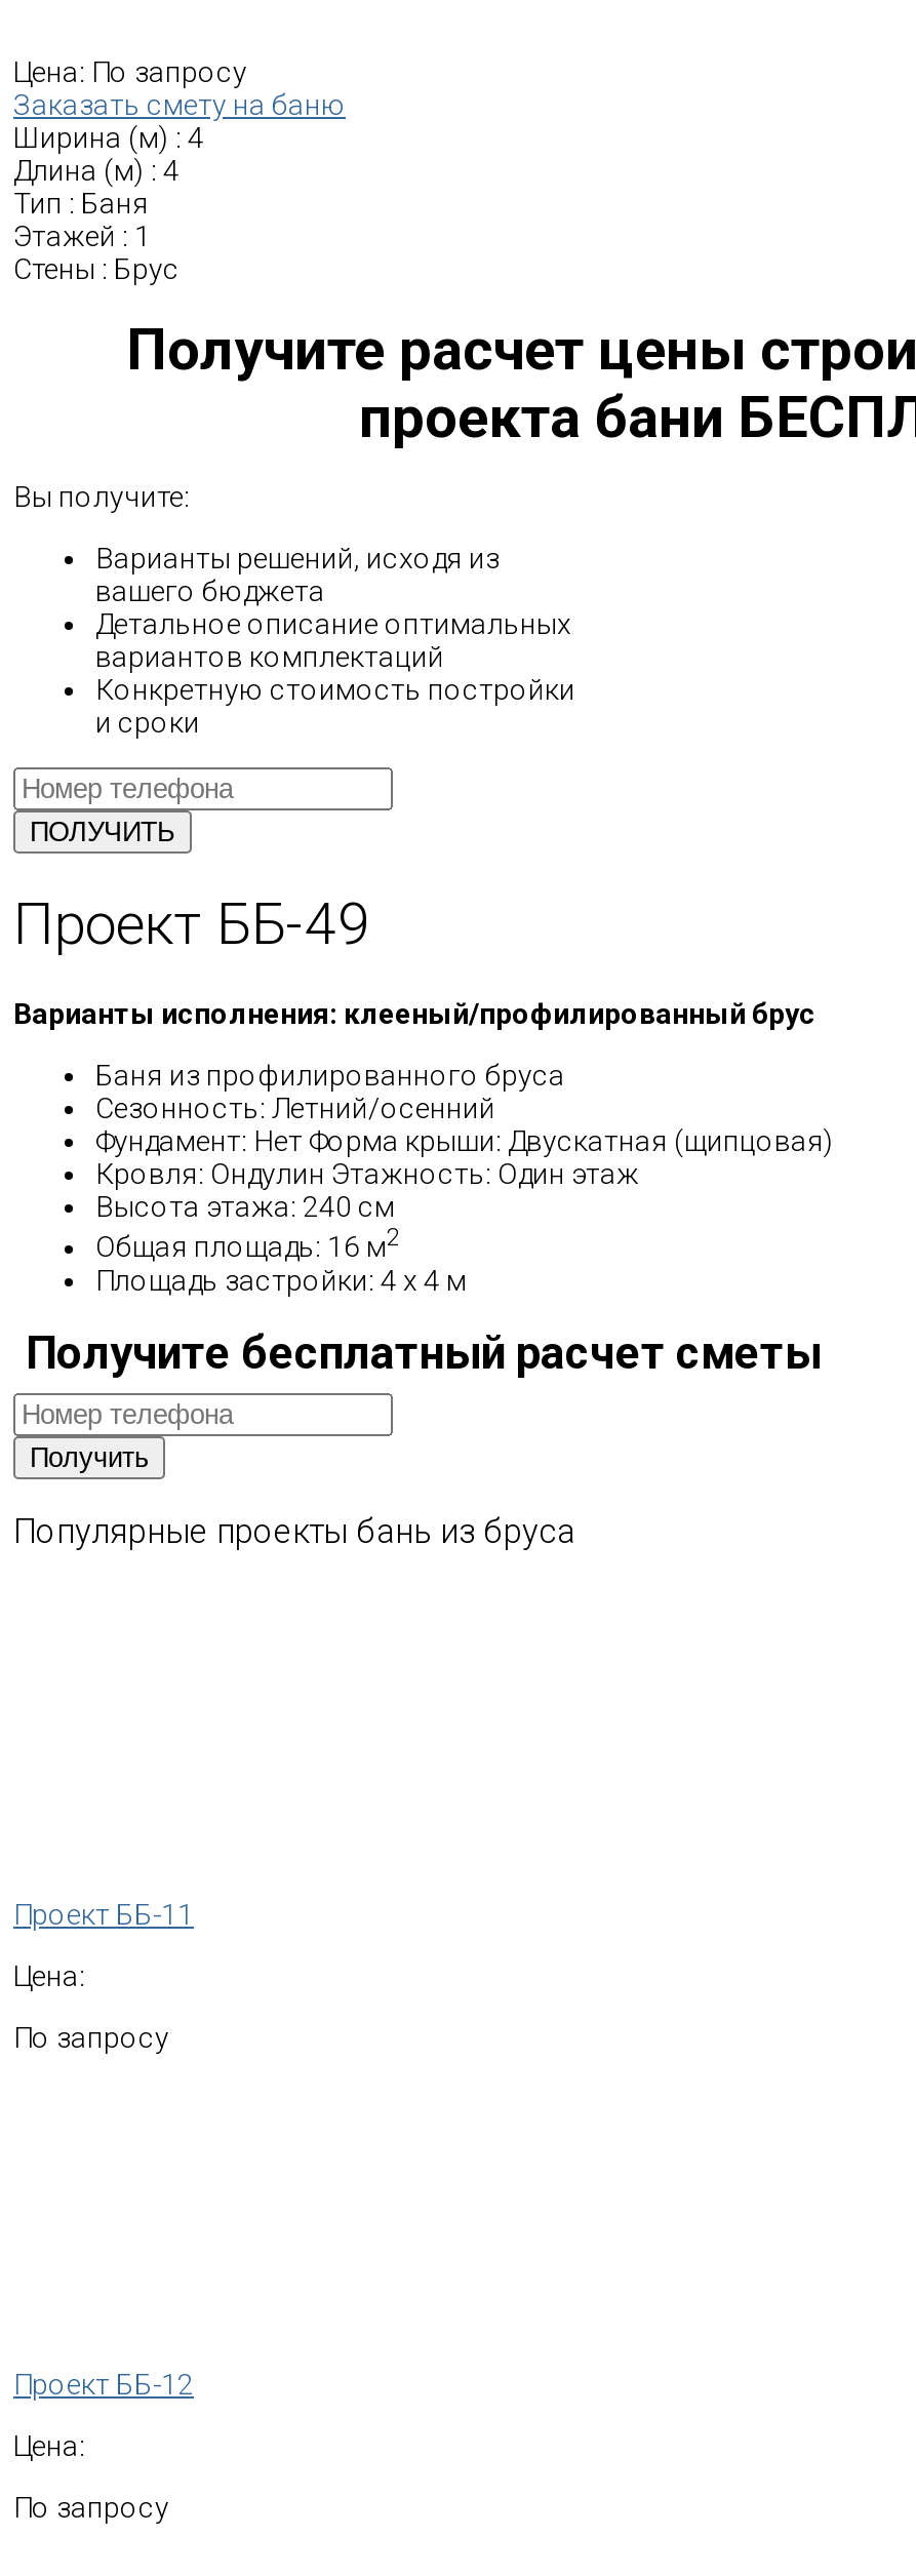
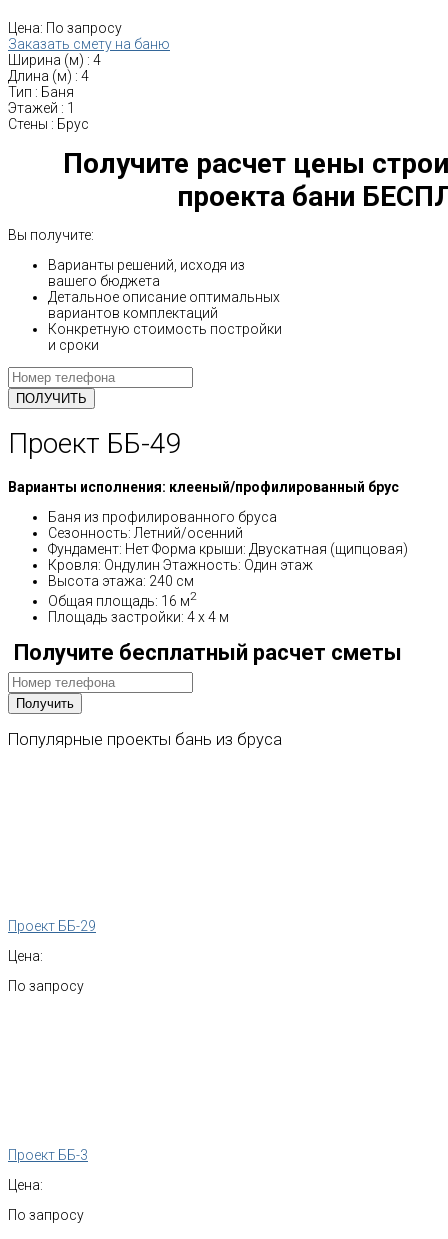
- Проект ББ-11
+ Проект ББ-29

- Проект ББ-12
+ Проект ББ-3
